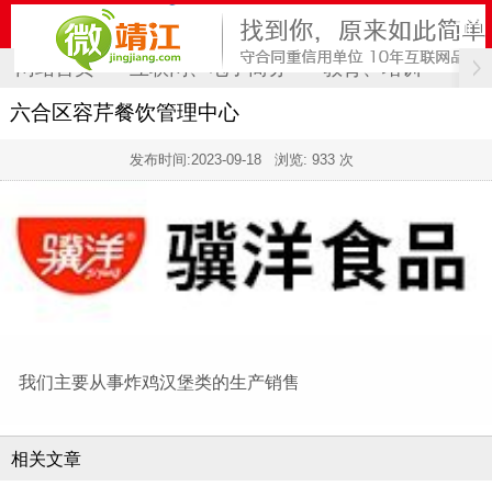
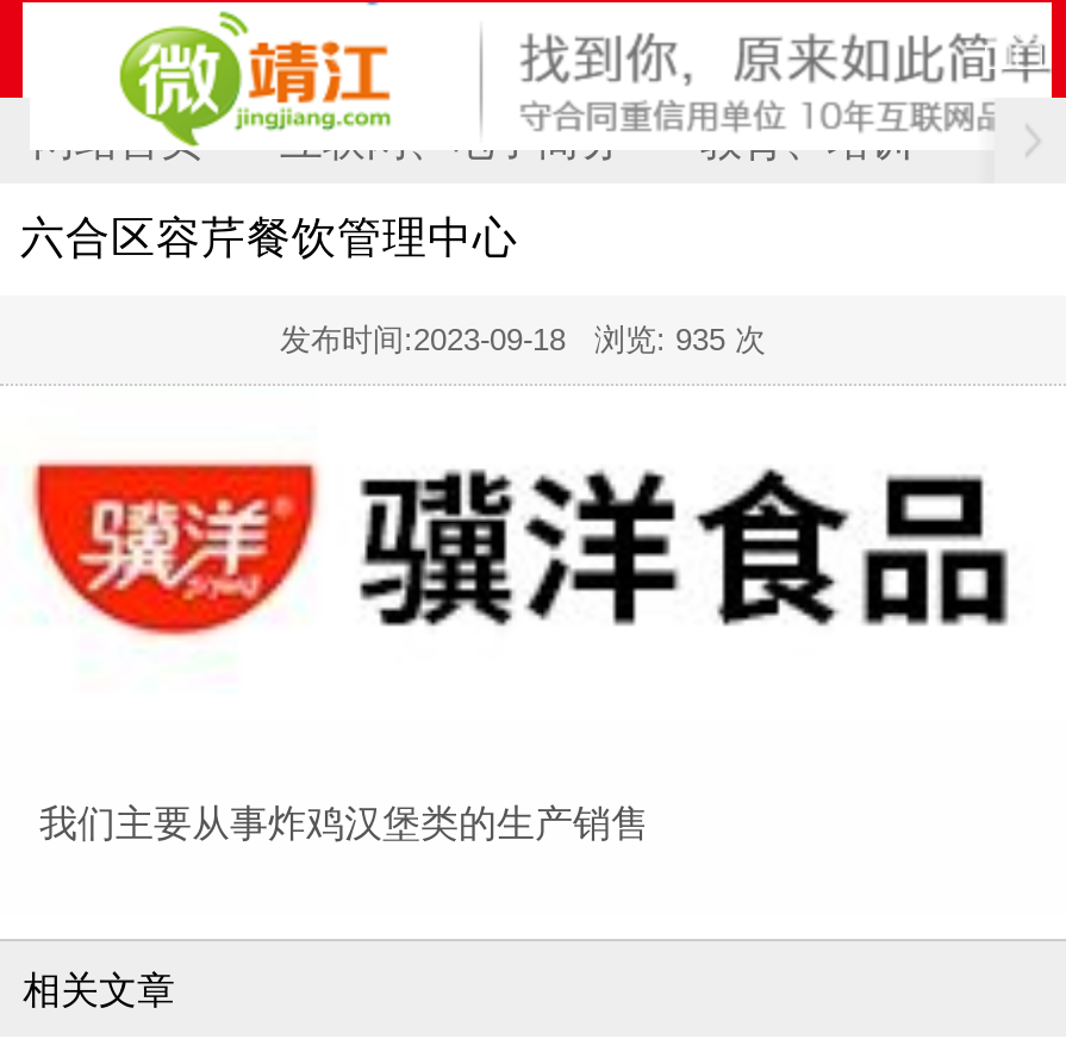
- 发布时间:2023-09-18浏览: 933 次
+ 发布时间:2023-09-18浏览: 935 次
